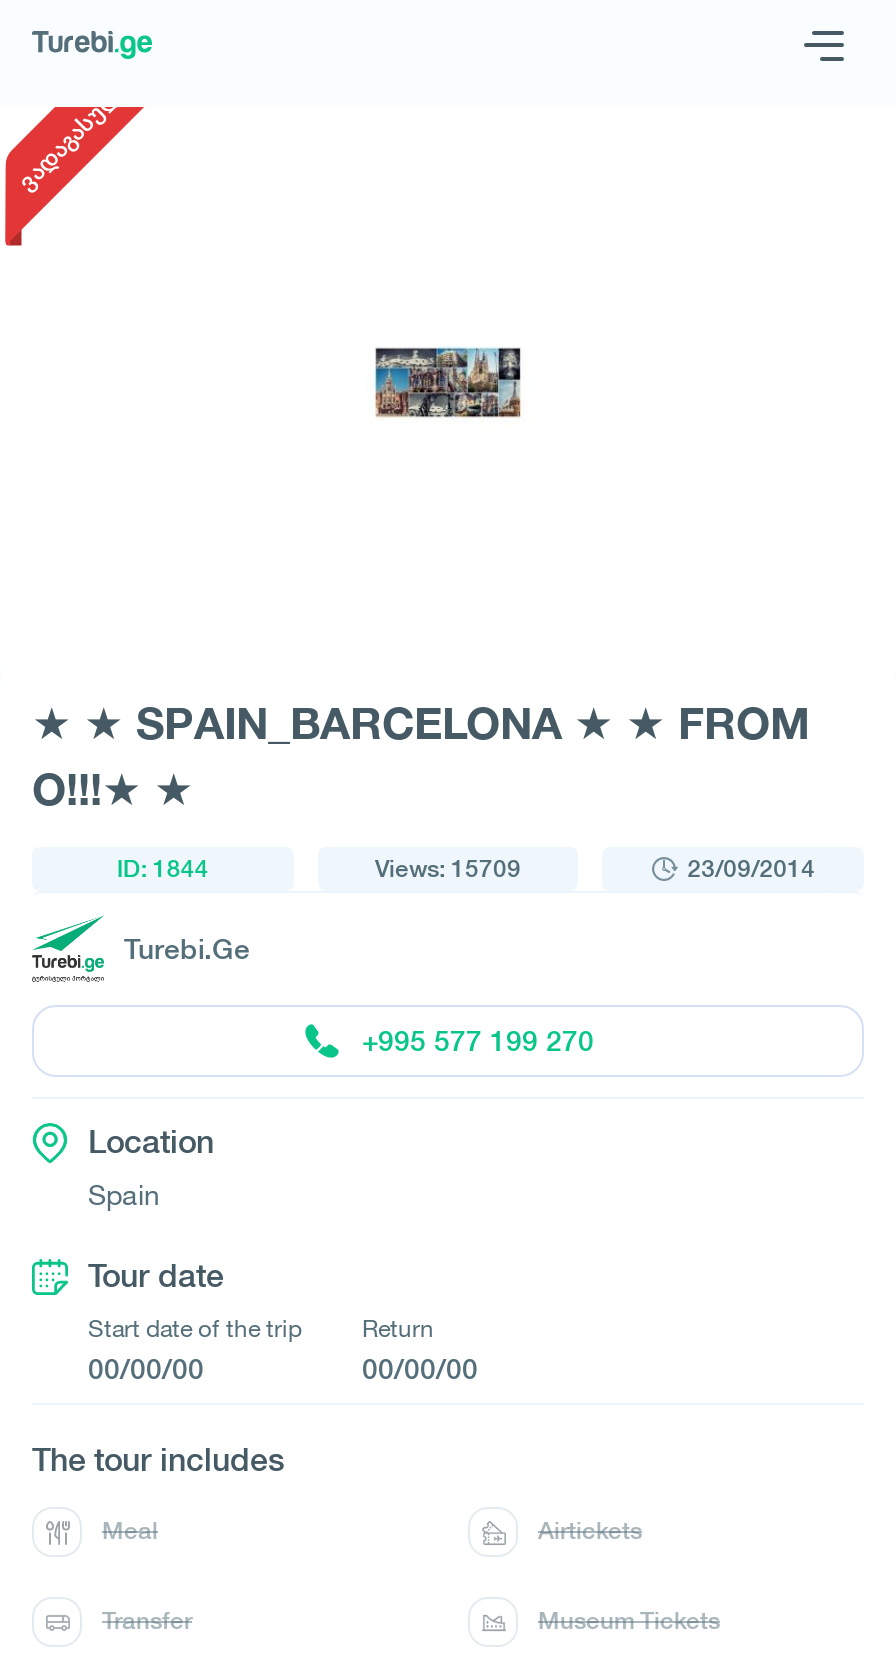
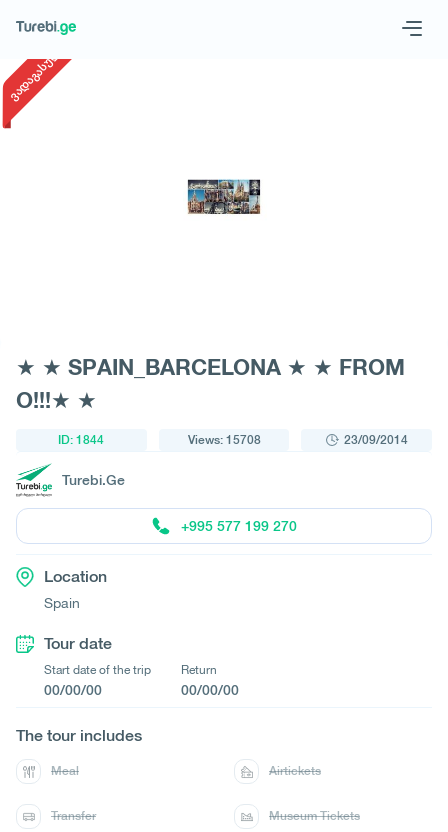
- Views: 15709
+ Views: 15708
